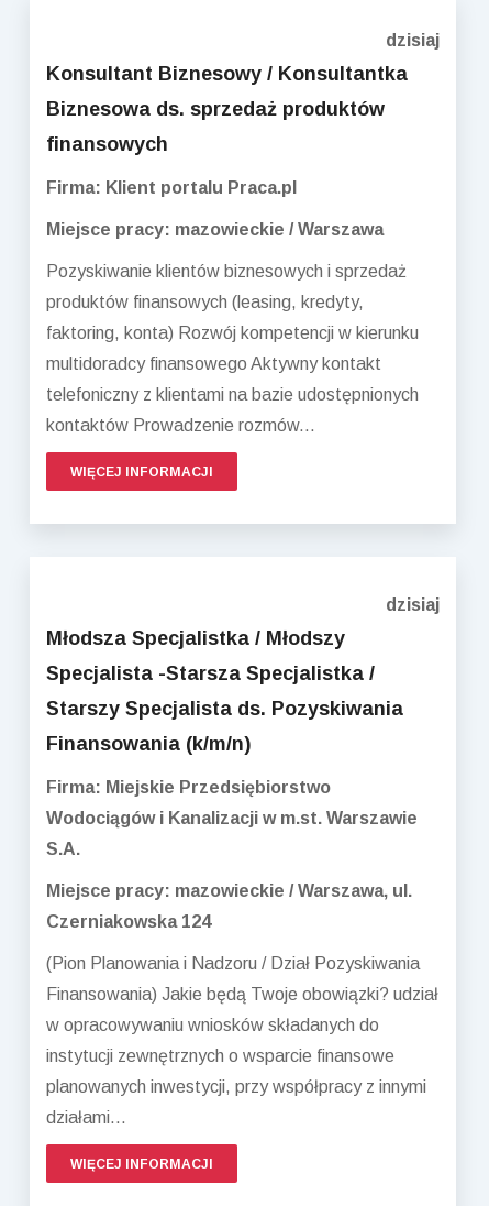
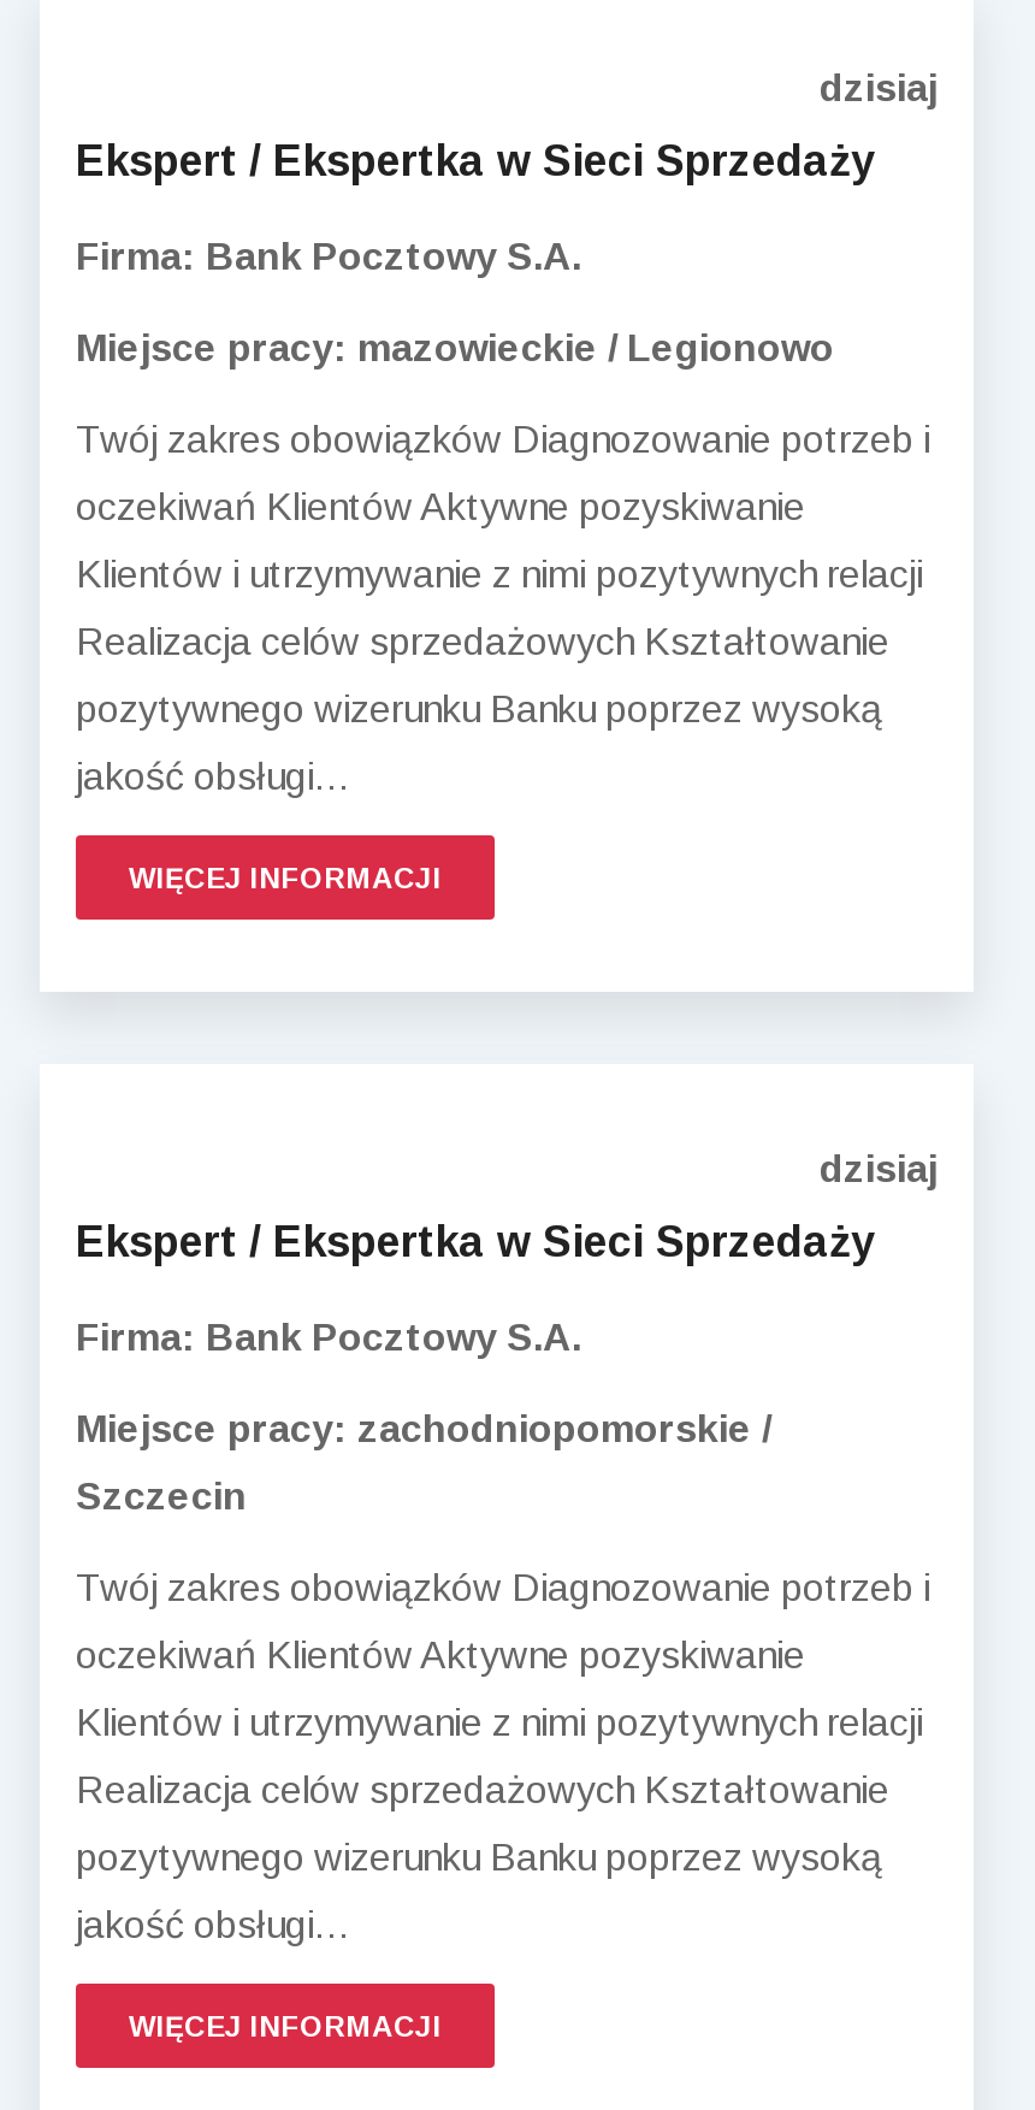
- Konsultant Biznesowy / Konsultantka
- Biznesowa ds. sprzedaż produktów
- finansowych
- Firma: Klient portalu Praca.pl
- Miejsce pracy: mazowieckie / Warszawa
- Pozyskiwanie klientów biznesowych i sprzedaż
- produktów finansowych (leasing, kredyty,
- faktoring, konta) Rozwój kompetencji w kierunku
- multidoradcy finansowego Aktywny kontakt
- telefoniczny z klientami na bazie udostępnionych
- kontaktów Prowadzenie rozmów...
+ Ekspert / Ekspertka w Sieci Sprzedaży
+ Firma: Bank Pocztowy S.A.
+ Miejsce pracy: mazowieckie / Legionowo
+ Twój zakres obowiązków Diagnozowanie potrzeb i
+ oczekiwań Klientów Aktywne pozyskiwanie
+ Klientów i utrzymywanie z nimi pozytywnych relacji
+ Realizacja celów sprzedażowych Kształtowanie
+ pozytywnego wizerunku Banku poprzez wysoką
+ jakość obsługi...

- Młodsza Specjalistka / Młodszy
- Specjalista -Starsza Specjalistka /
- Starszy Specjalista ds. Pozyskiwania
- Finansowania (k/m/n)
- Firma: Miejskie Przedsiębiorstwo
- Wodociągów i Kanalizacji w m.st. Warszawie
- S.A.
- Miejsce pracy: mazowieckie / Warszawa, ul.
- Czerniakowska 124
- (Pion Planowania i Nadzoru / Dział Pozyskiwania
- Finansowania) Jakie będą Twoje obowiązki? udział
- w opracowywaniu wniosków składanych do
- instytucji zewnętrznych o wsparcie finansowe
- planowanych inwestycji, przy współpracy z innymi
- działami...
+ Ekspert / Ekspertka w Sieci Sprzedaży
+ Firma: Bank Pocztowy S.A.
+ Miejsce pracy: zachodniopomorskie /
+ Szczecin
+ Twój zakres obowiązków Diagnozowanie potrzeb i
+ oczekiwań Klientów Aktywne pozyskiwanie
+ Klientów i utrzymywanie z nimi pozytywnych relacji
+ Realizacja celów sprzedażowych Kształtowanie
+ pozytywnego wizerunku Banku poprzez wysoką
+ jakość obsługi...
